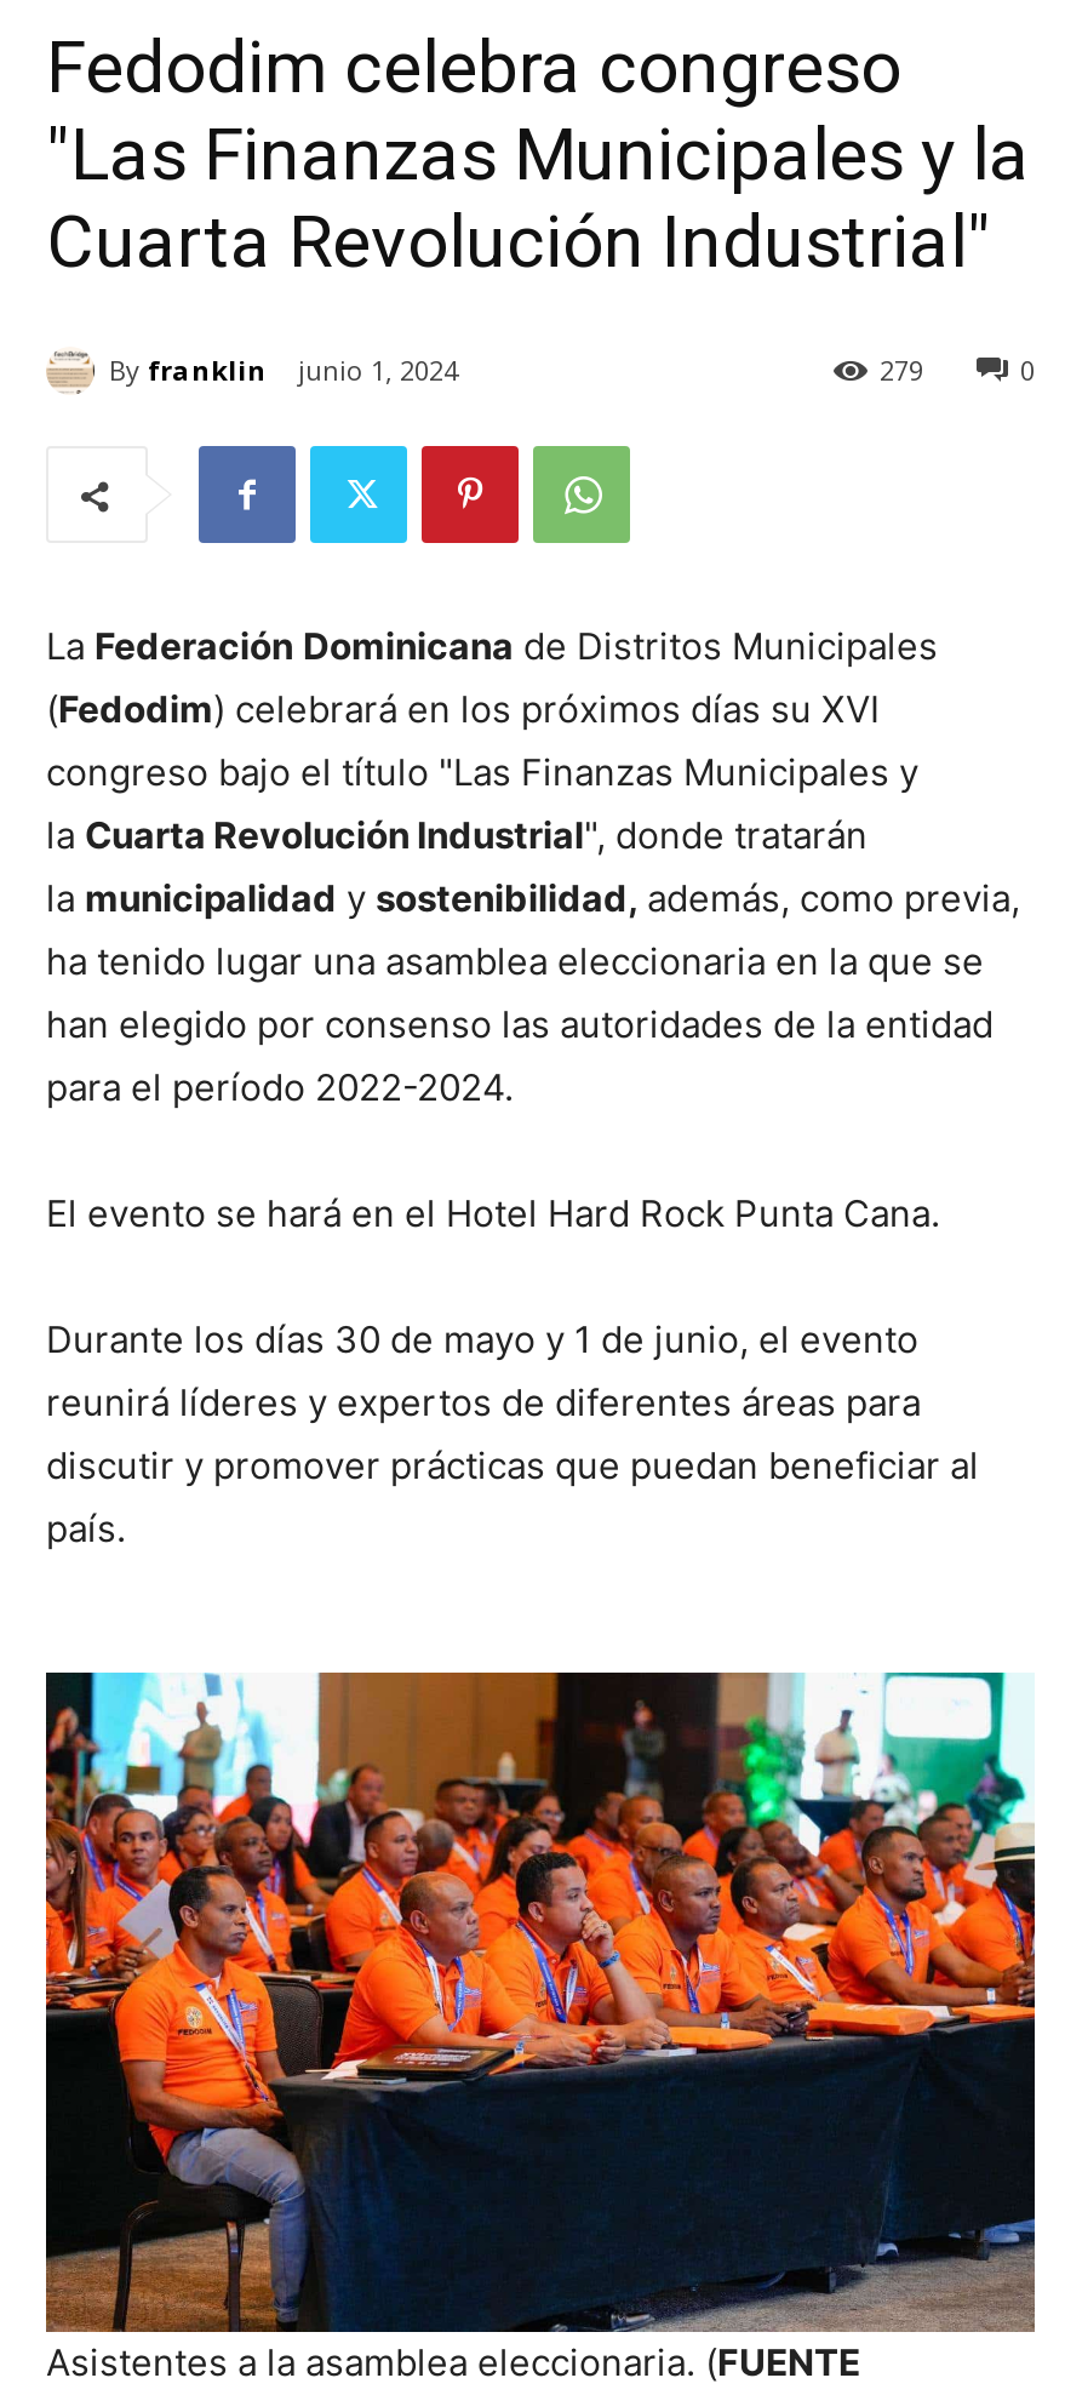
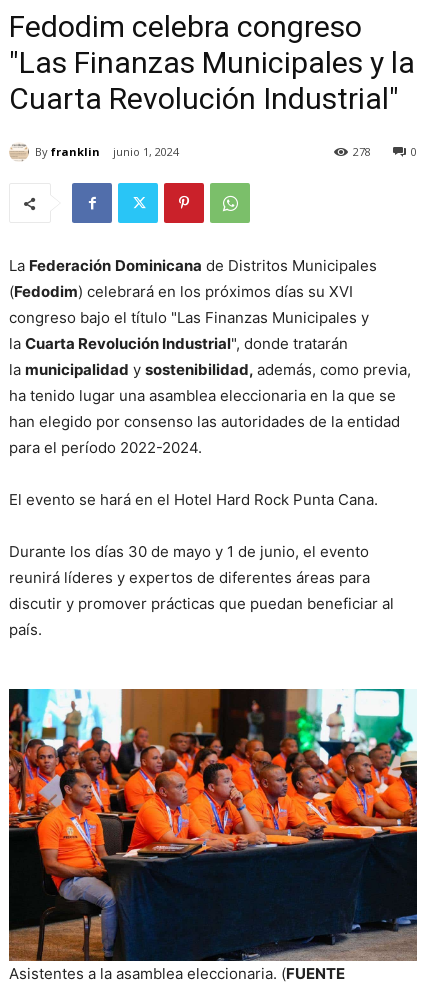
- 279
+ 278
